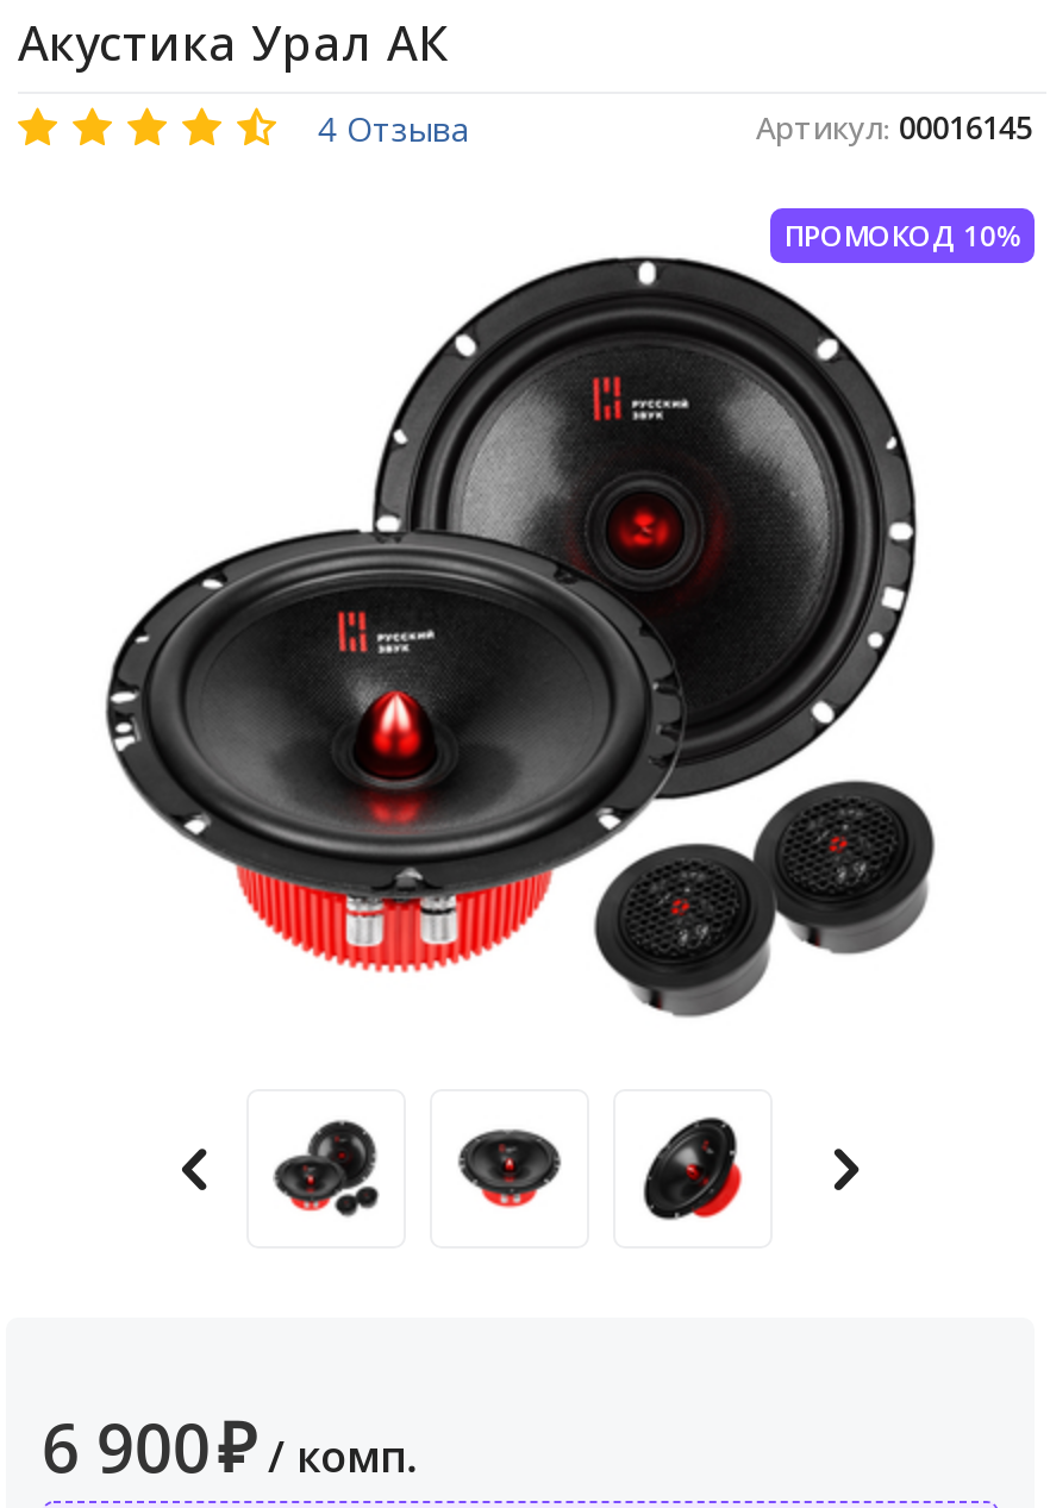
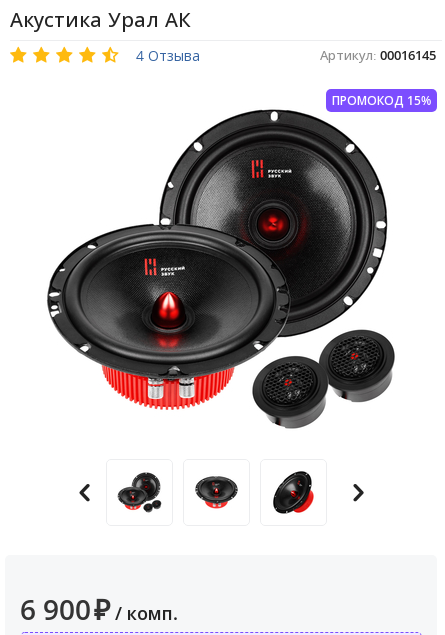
- ПРОМОКОД 10%
+ ПРОМОКОД 15%
